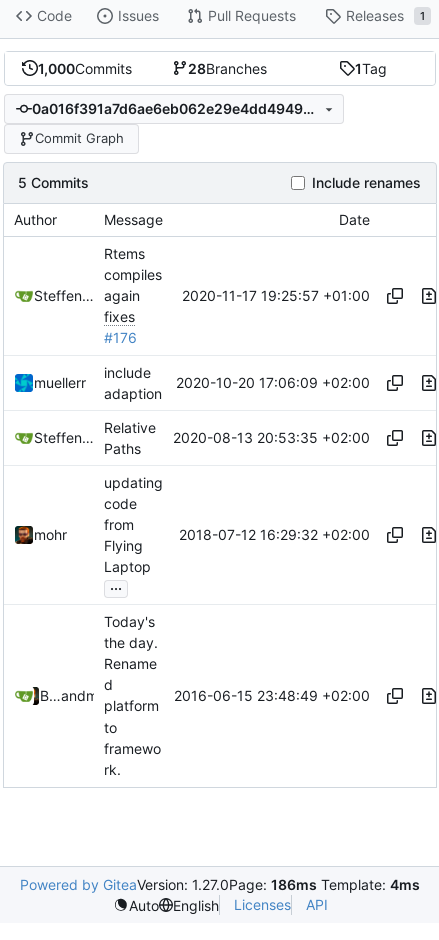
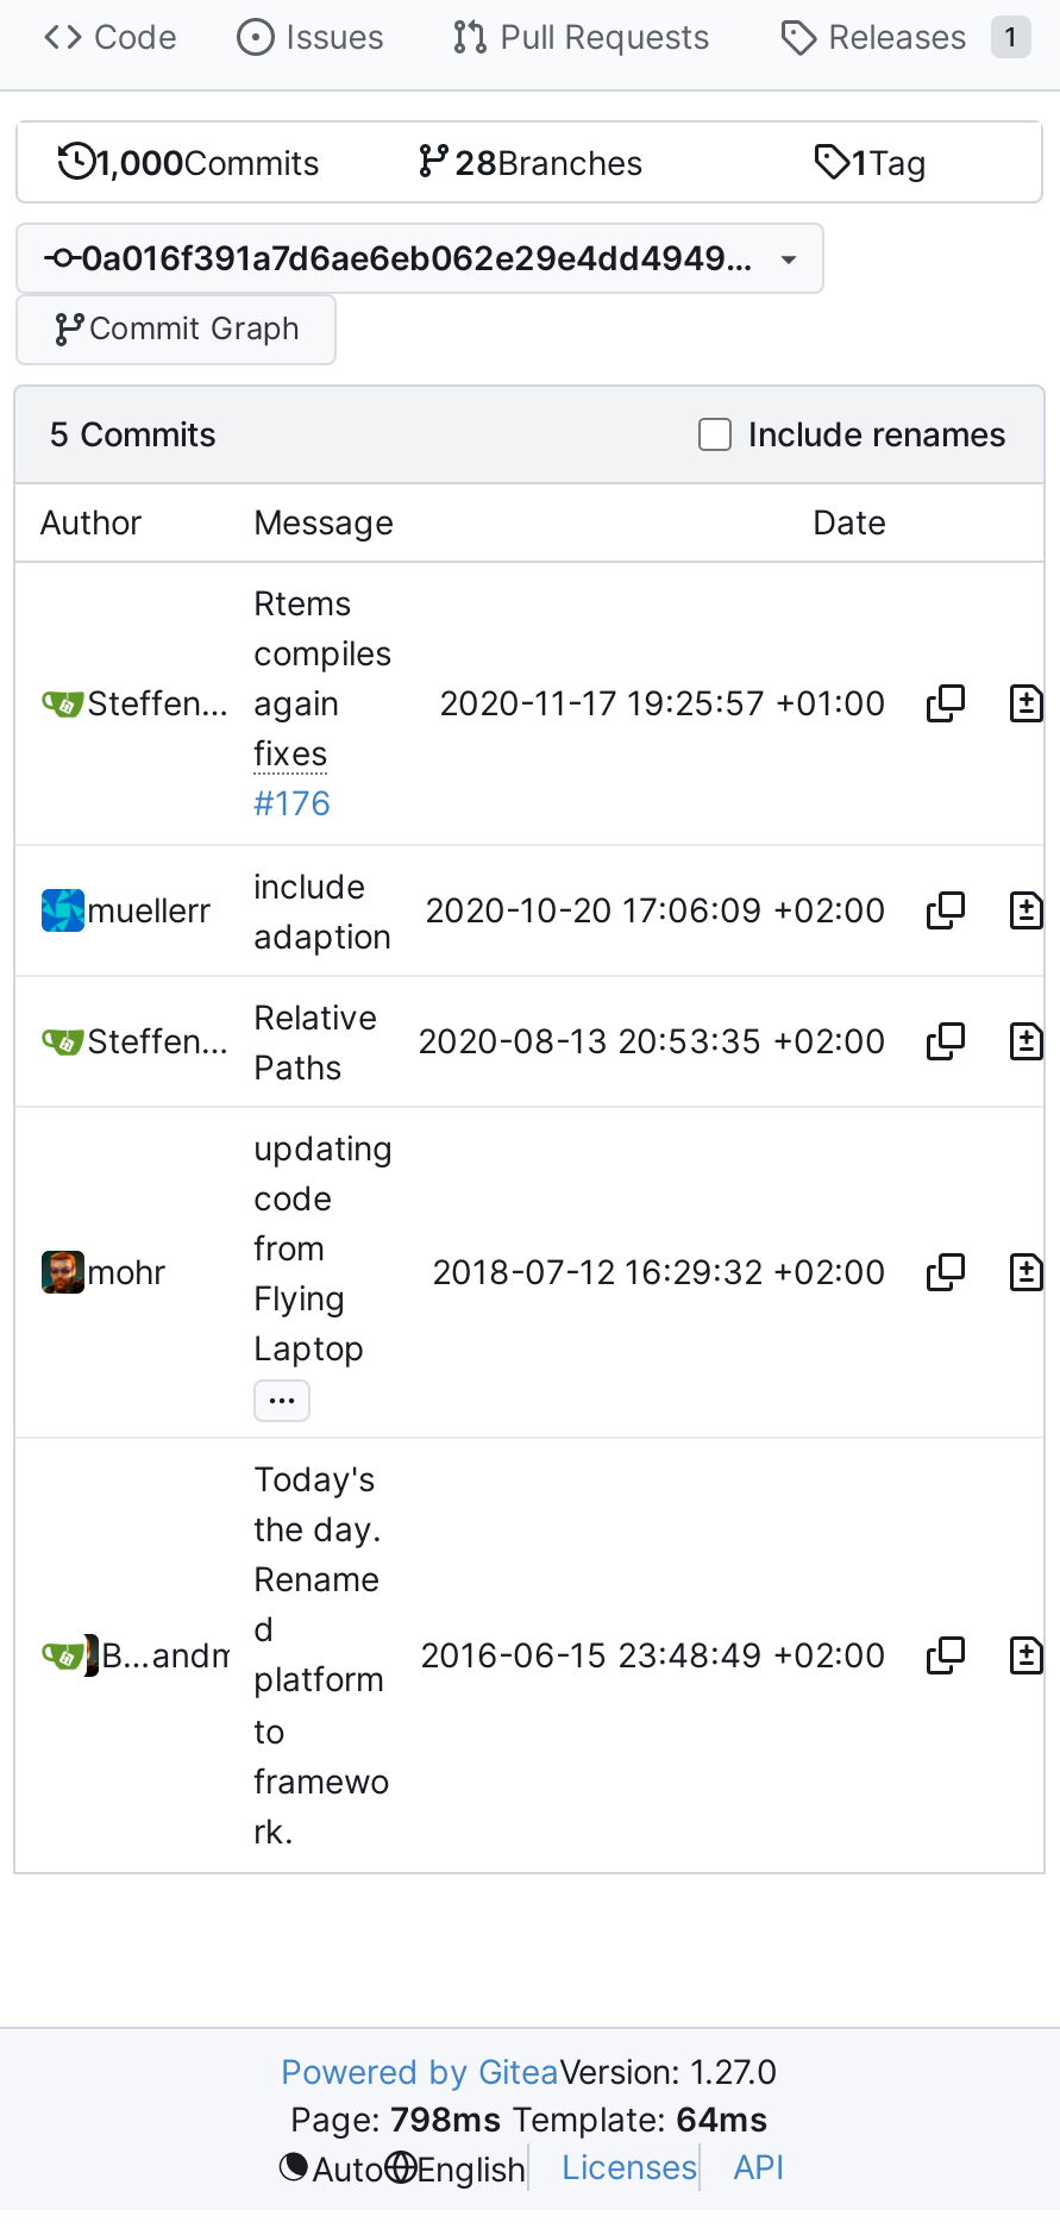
- Powered by GiteaVersion: 1.27.0Page: 186ms Template: 4ms
+ Powered by GiteaVersion: 1.27.0
+ Page: 798ms Template: 64ms
